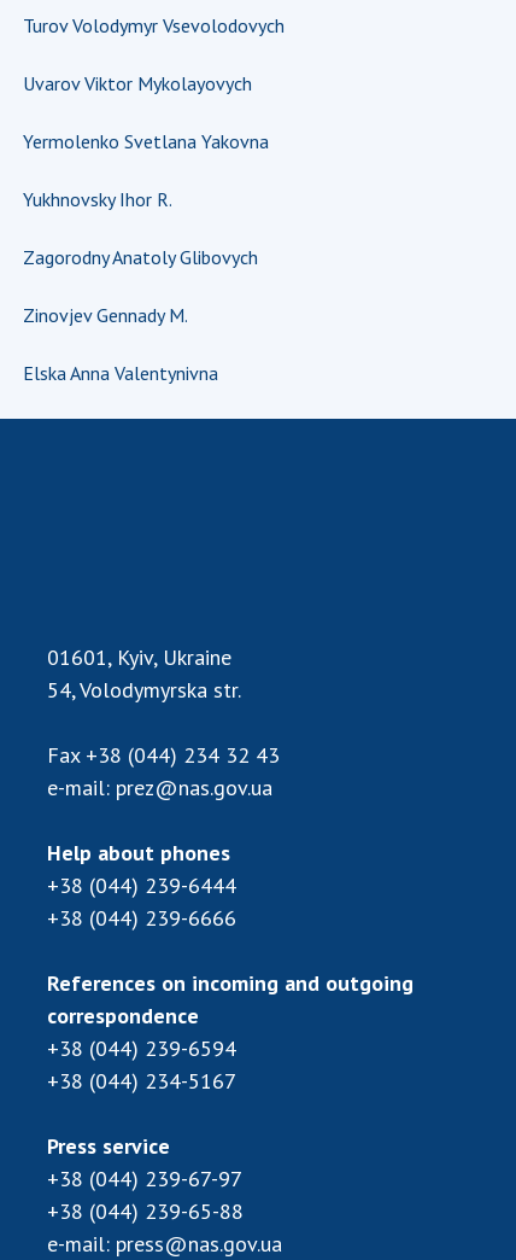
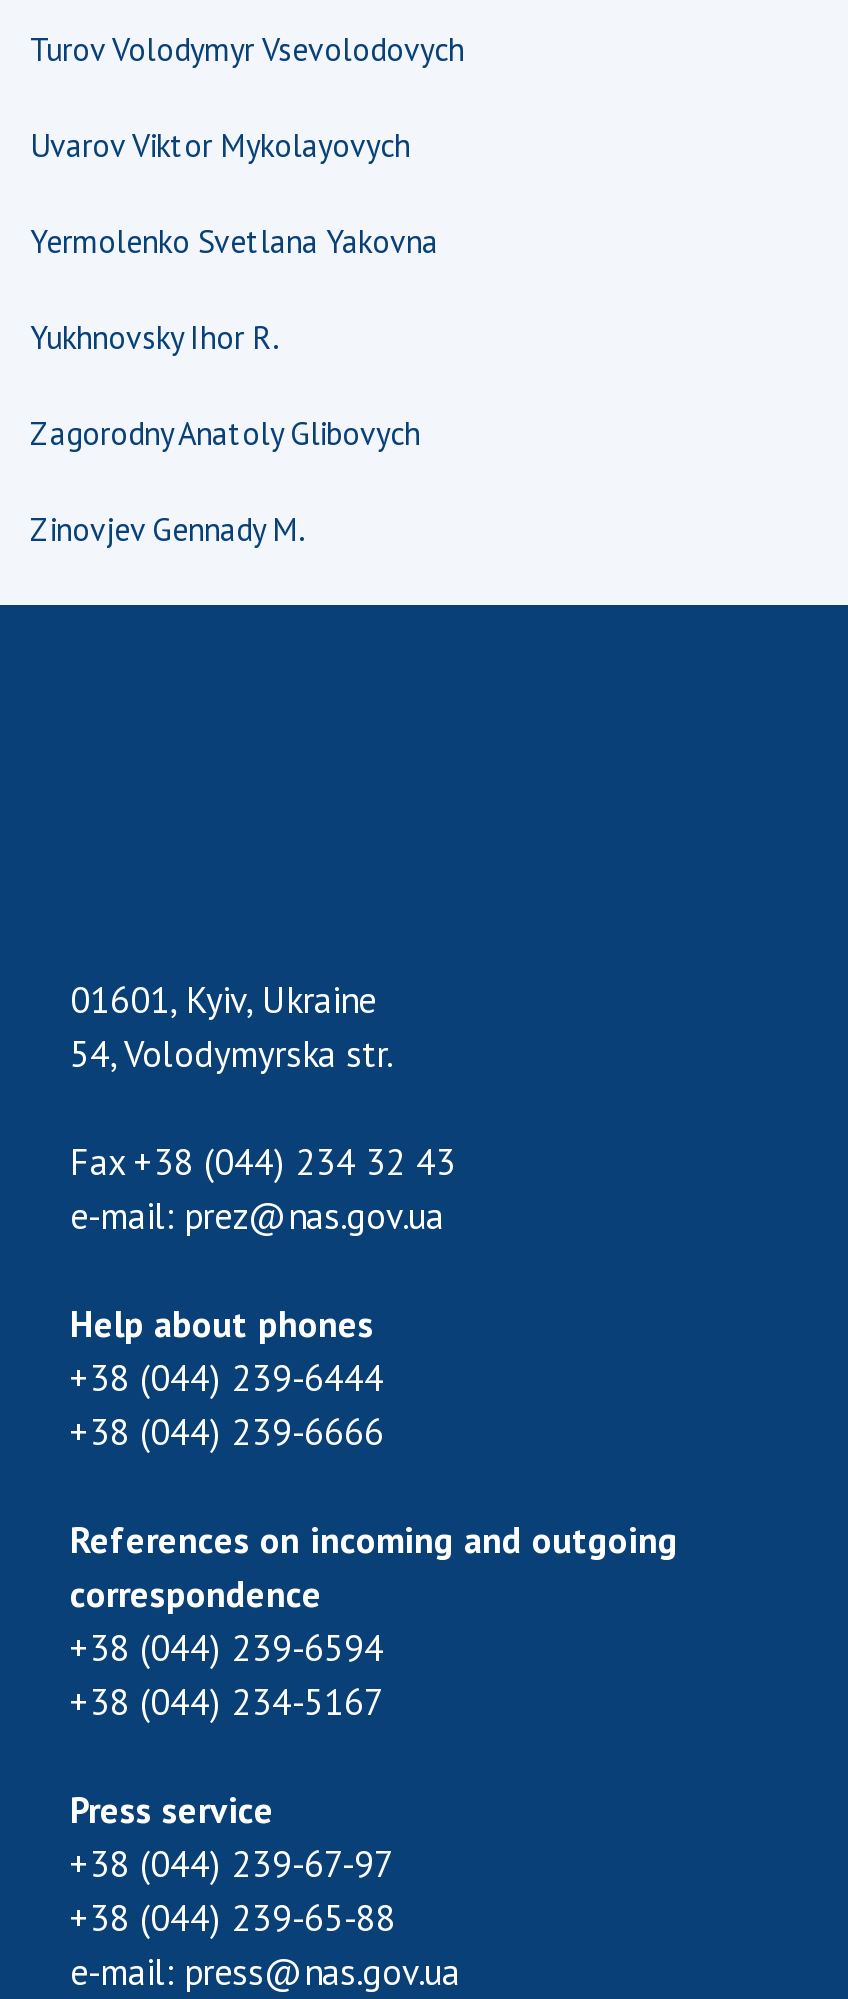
- Еlska Anna Valentynivna
